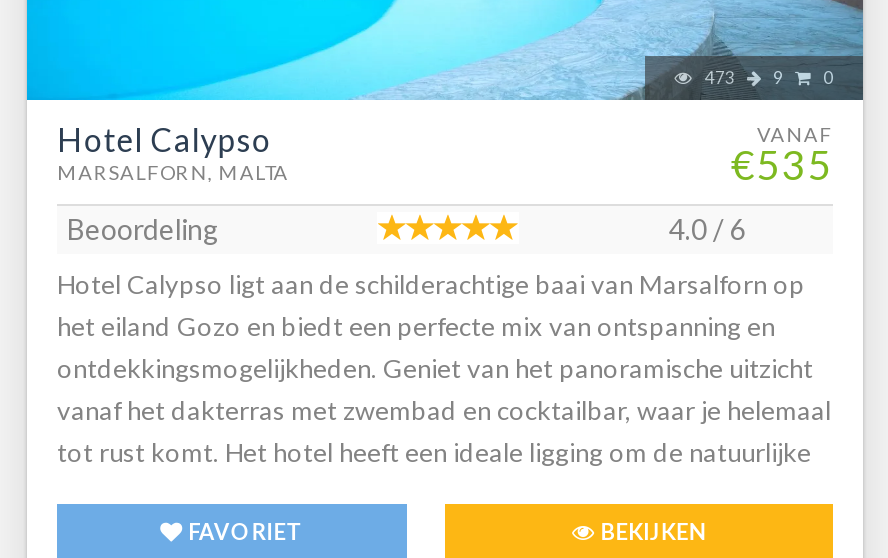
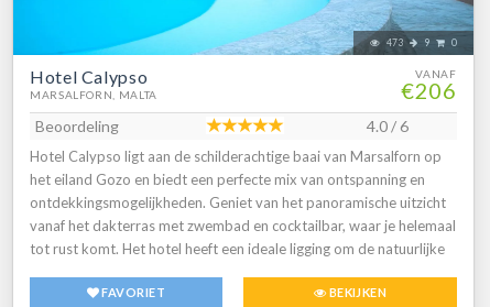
- €535
+ €206
